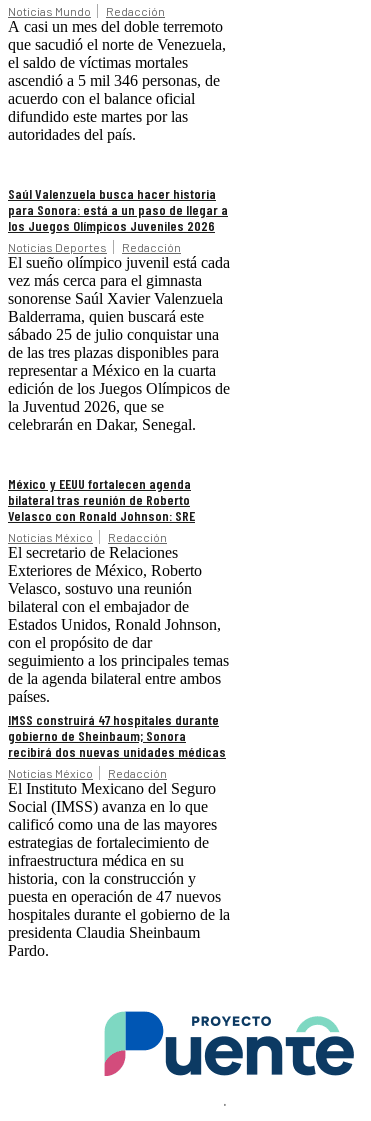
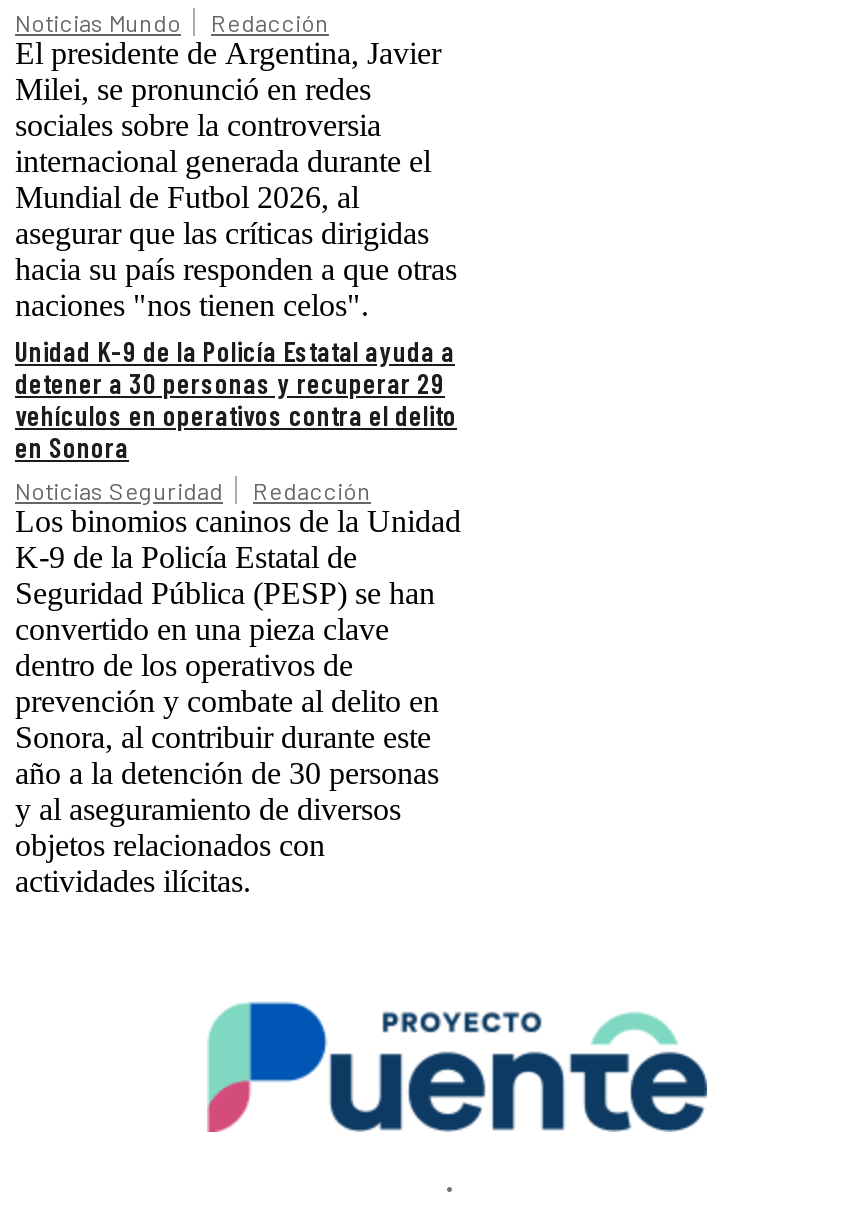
- A casi un mes del doble terremoto
- que sacudió el norte de Venezuela,
- el saldo de víctimas mortales
- ascendió a 5 mil 346 personas, de
- acuerdo con el balance oficial
- difundido este martes por las
- autoridades del país.
- Saúl Valenzuela busca hacer historia
- para Sonora: está a un paso de llegar a
- los Juegos Olímpicos Juveniles 2026
- Noticias Deportes
+ El presidente de Argentina, Javier
+ Milei, se pronunció en redes
+ sociales sobre la controversia
+ internacional generada durante el
+ Mundial de Futbol 2026, al
+ asegurar que las críticas dirigidas
+ hacia su país responden a que otras
+ naciones "nos tienen celos".
+ Unidad K-9 de la Policía Estatal ayuda a
+ detener a 30 personas y recuperar 29
+ vehículos en operativos contra el delito
+ en Sonora
+ Noticias Seguridad

- El sueño olímpico juvenil está cada
- vez más cerca para el gimnasta
- sonorense Saúl Xavier Valenzuela
- Balderrama, quien buscará este
- sábado 25 de julio conquistar una
- de las tres plazas disponibles para
- representar a México en la cuarta
- edición de los Juegos Olímpicos de
- la Juventud 2026, que se
- celebrarán en Dakar, Senegal.
- México y EEUU fortalecen agenda
- bilateral tras reunión de Roberto
- Velasco con Ronald Johnson: SRE
- Noticias México
- Redacción
- El secretario de Relaciones
- Exteriores de México, Roberto
- Velasco, sostuvo una reunión
- bilateral con el embajador de
- Estados Unidos, Ronald Johnson,
- con el propósito de dar
- seguimiento a los principales temas
- de la agenda bilateral entre ambos
- países.
- IMSS construirá 47 hospitales durante
- gobierno de Sheinbaum; Sonora
- recibirá dos nuevas unidades médicas
- Noticias México
- Redacción
- El Instituto Mexicano del Seguro
- Social (IMSS) avanza en lo que
- calificó como una de las mayores
- estrategias de fortalecimiento de
- infraestructura médica en su
- historia, con la construcción y
- puesta en operación de 47 nuevos
- hospitales durante el gobierno de la
- presidenta Claudia Sheinbaum
- Pardo.
+ Los binomios caninos de la Unidad
+ K-9 de la Policía Estatal de
+ Seguridad Pública (PESP) se han
+ convertido en una pieza clave
+ dentro de los operativos de
+ prevención y combate al delito en
+ Sonora, al contribuir durante este
+ año a la detención de 30 personas
+ y al aseguramiento de diversos
+ objetos relacionados con
+ actividades ilícitas.
